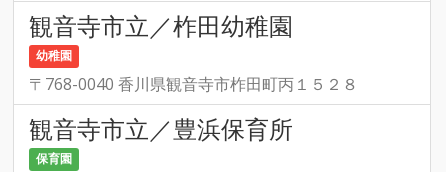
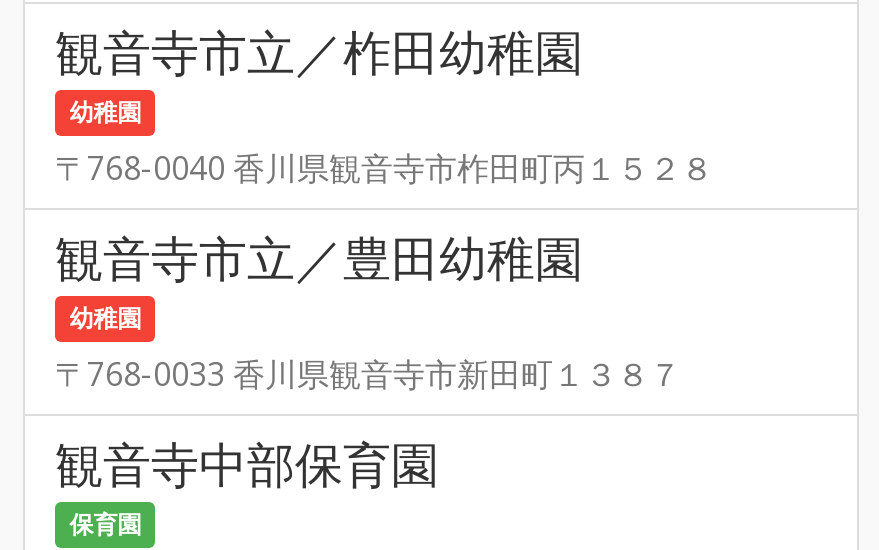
- 観音寺市立／豊浜保育所
+ 観音寺市立／豊田幼稚園
+ 幼稚園
+ 〒768-0033 香川県観音寺市新田町１３８７
+ 観音寺中部保育園
